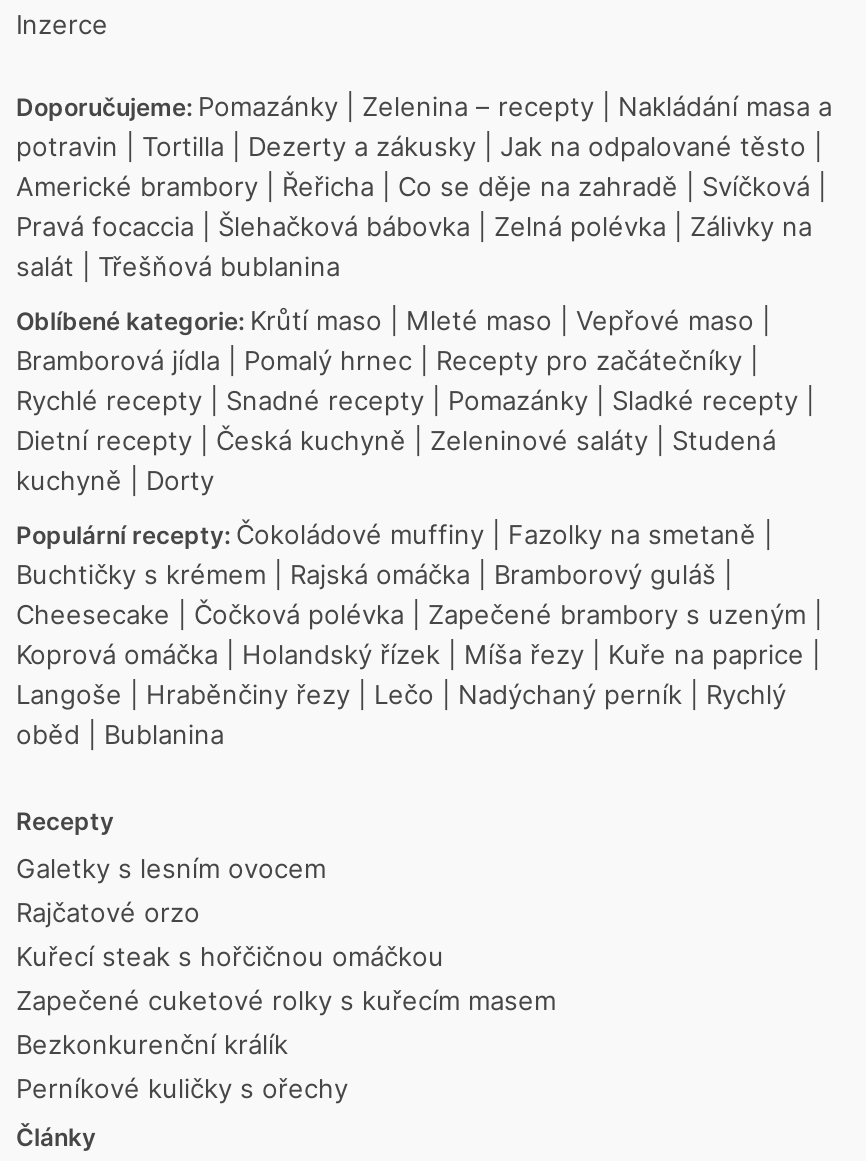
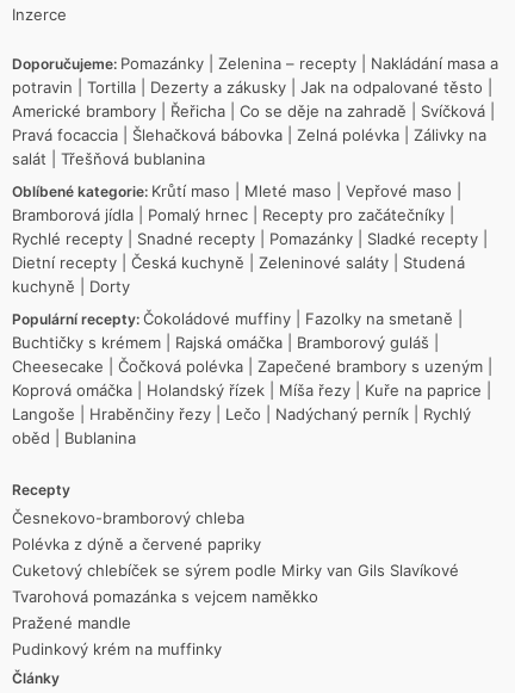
- Galetky s lesním ovocem
- Rajčatové orzo
- Kuřecí steak s hořčičnou omáčkou
- Zapečené cuketové rolky s kuřecím masem
- Bezkonkurenční králík
- Perníkové kuličky s ořechy
+ Česnekovo-bramborový chleba
+ Polévka z dýně a červené papriky
+ Cuketový chlebíček se sýrem podle Mirky van Gils Slavíkové
+ Tvarohová pomazánka s vejcem naměkko
+ Pražené mandle
+ Pudinkový krém na muffinky
